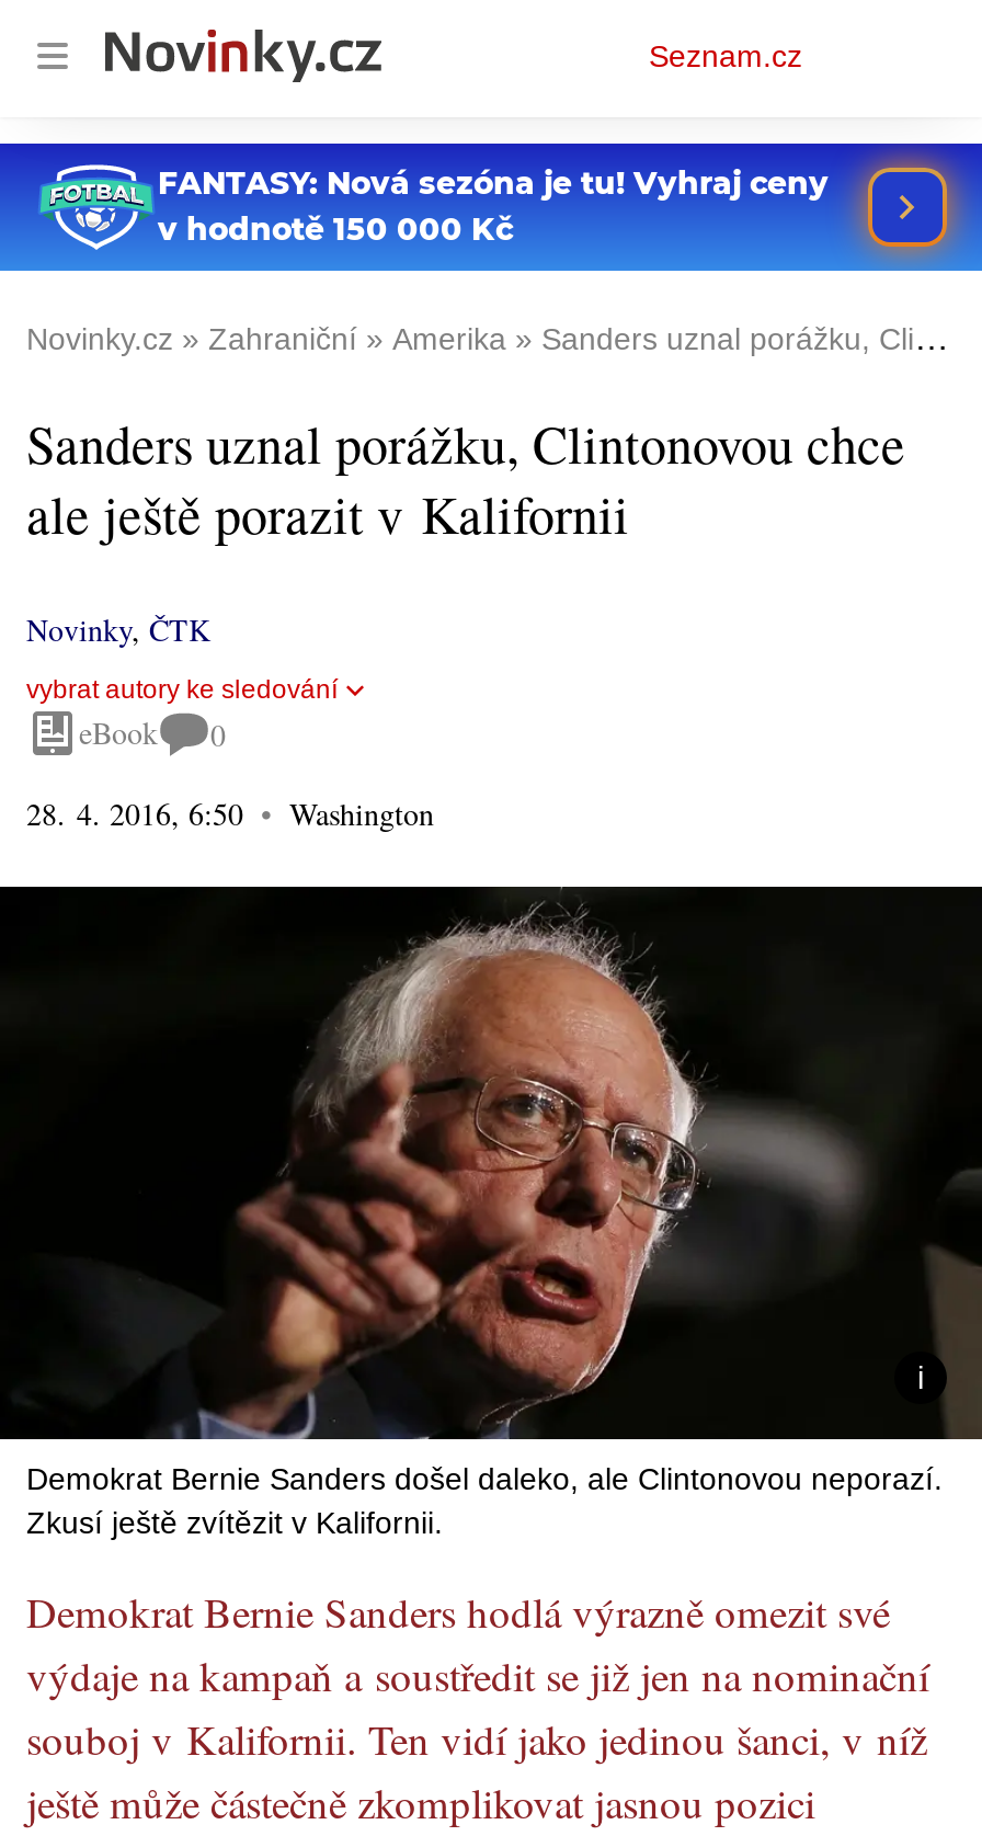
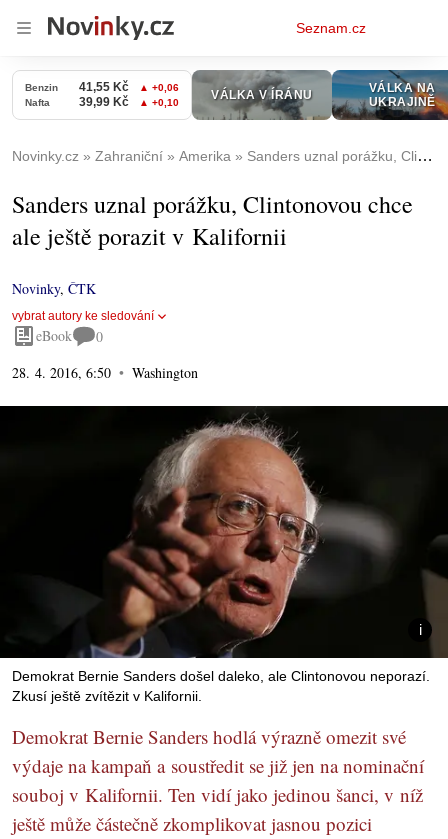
- [image]
+ [image]
